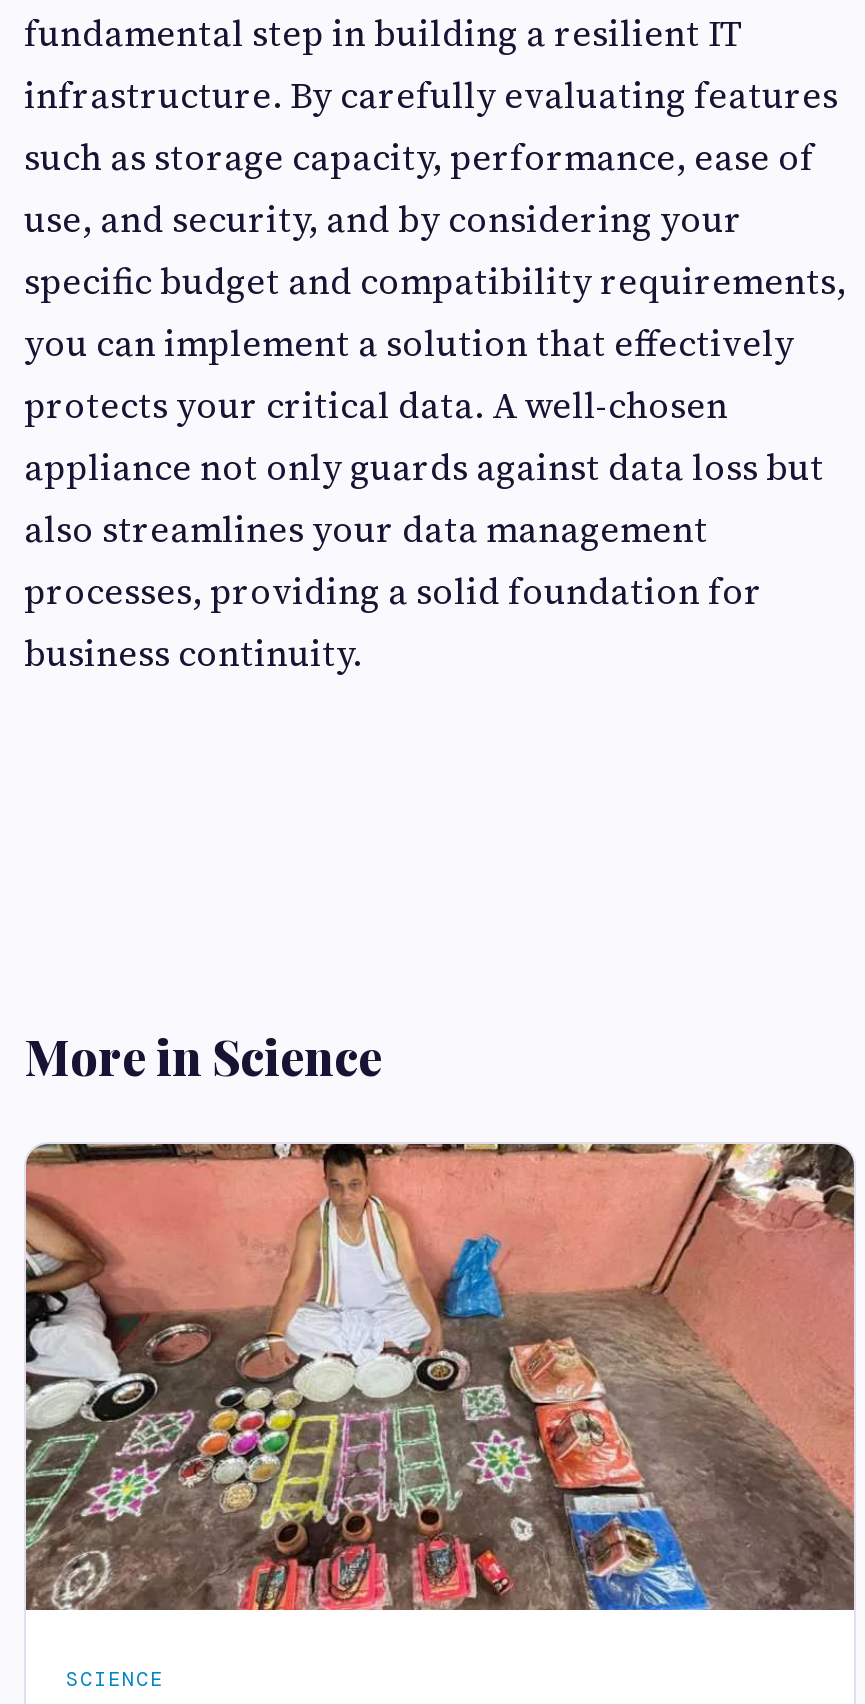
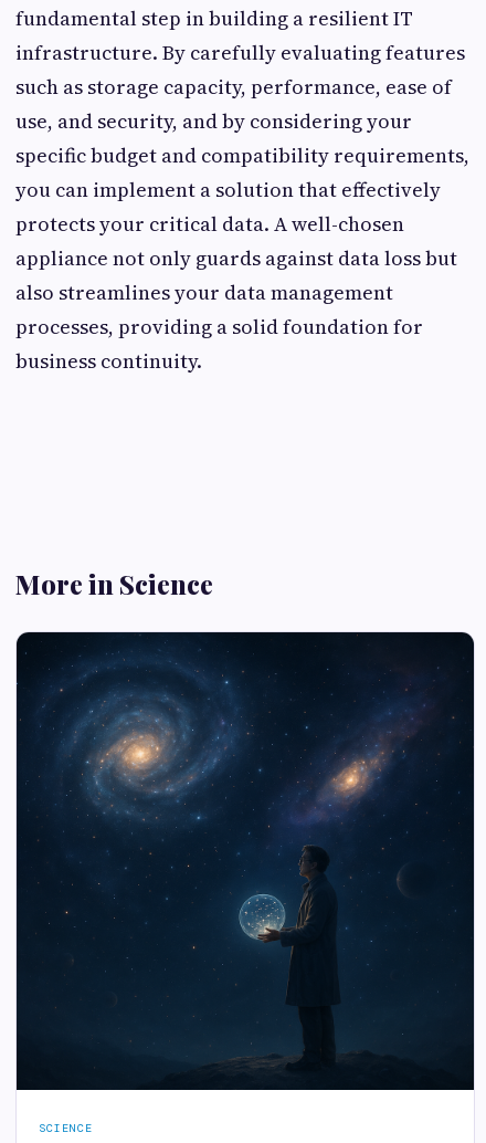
- [image]
+ [image]
